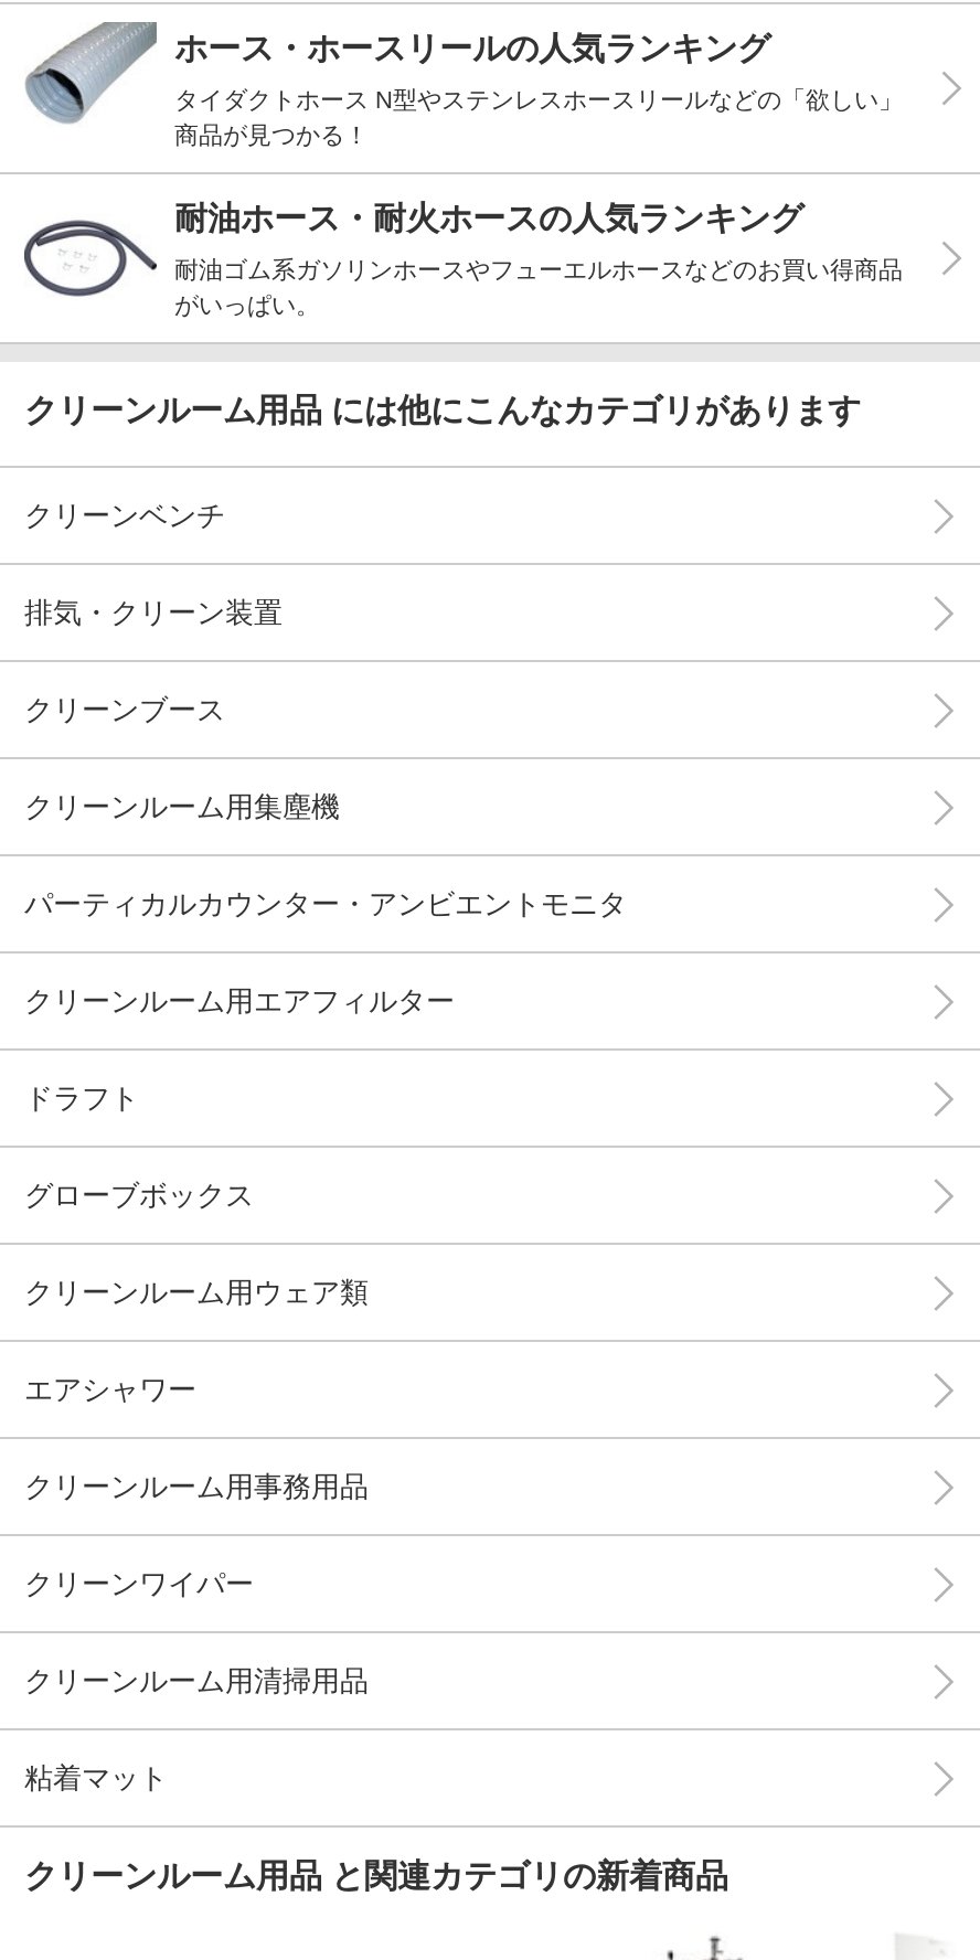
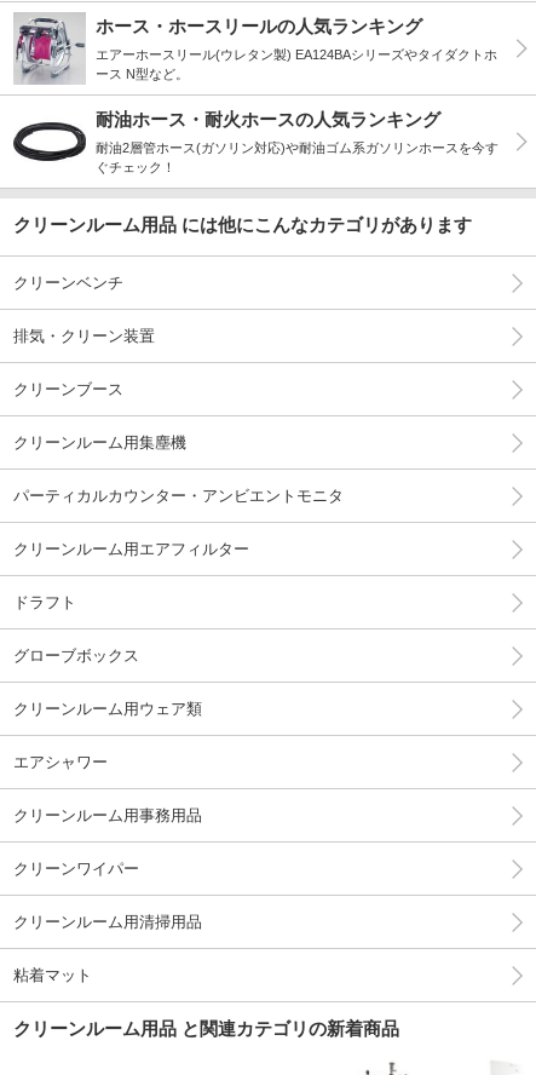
- [image]
- タイダクトホース N型やステンレスホースリールなどの「欲しい」
- 商品が見つかる！
+ [image]
+ エアーホースリール(ウレタン製) EA124BAシリーズやタイダクトホ
+ ース N型など。

- [image]
- 耐油ゴム系ガソリンホースやフューエルホースなどのお買い得商品
- がいっぱい。
+ [image]
+ 耐油2層管ホース(ガソリン対応)や耐油ゴム系ガソリンホースを今す
+ ぐチェック！
